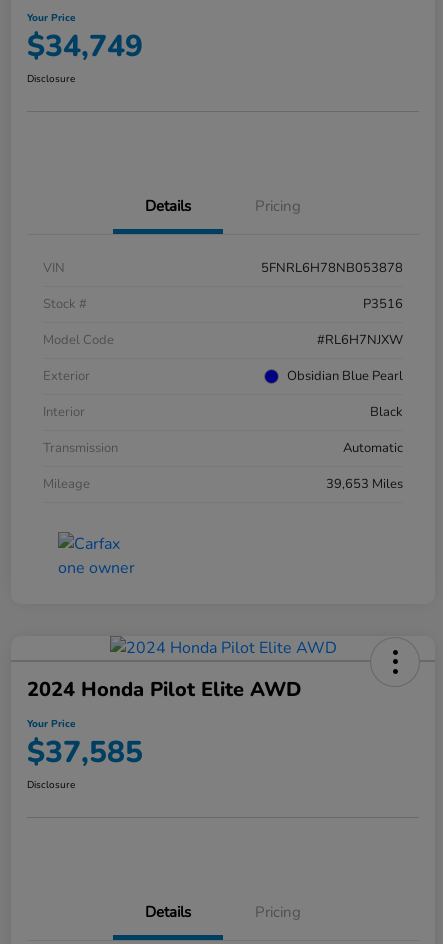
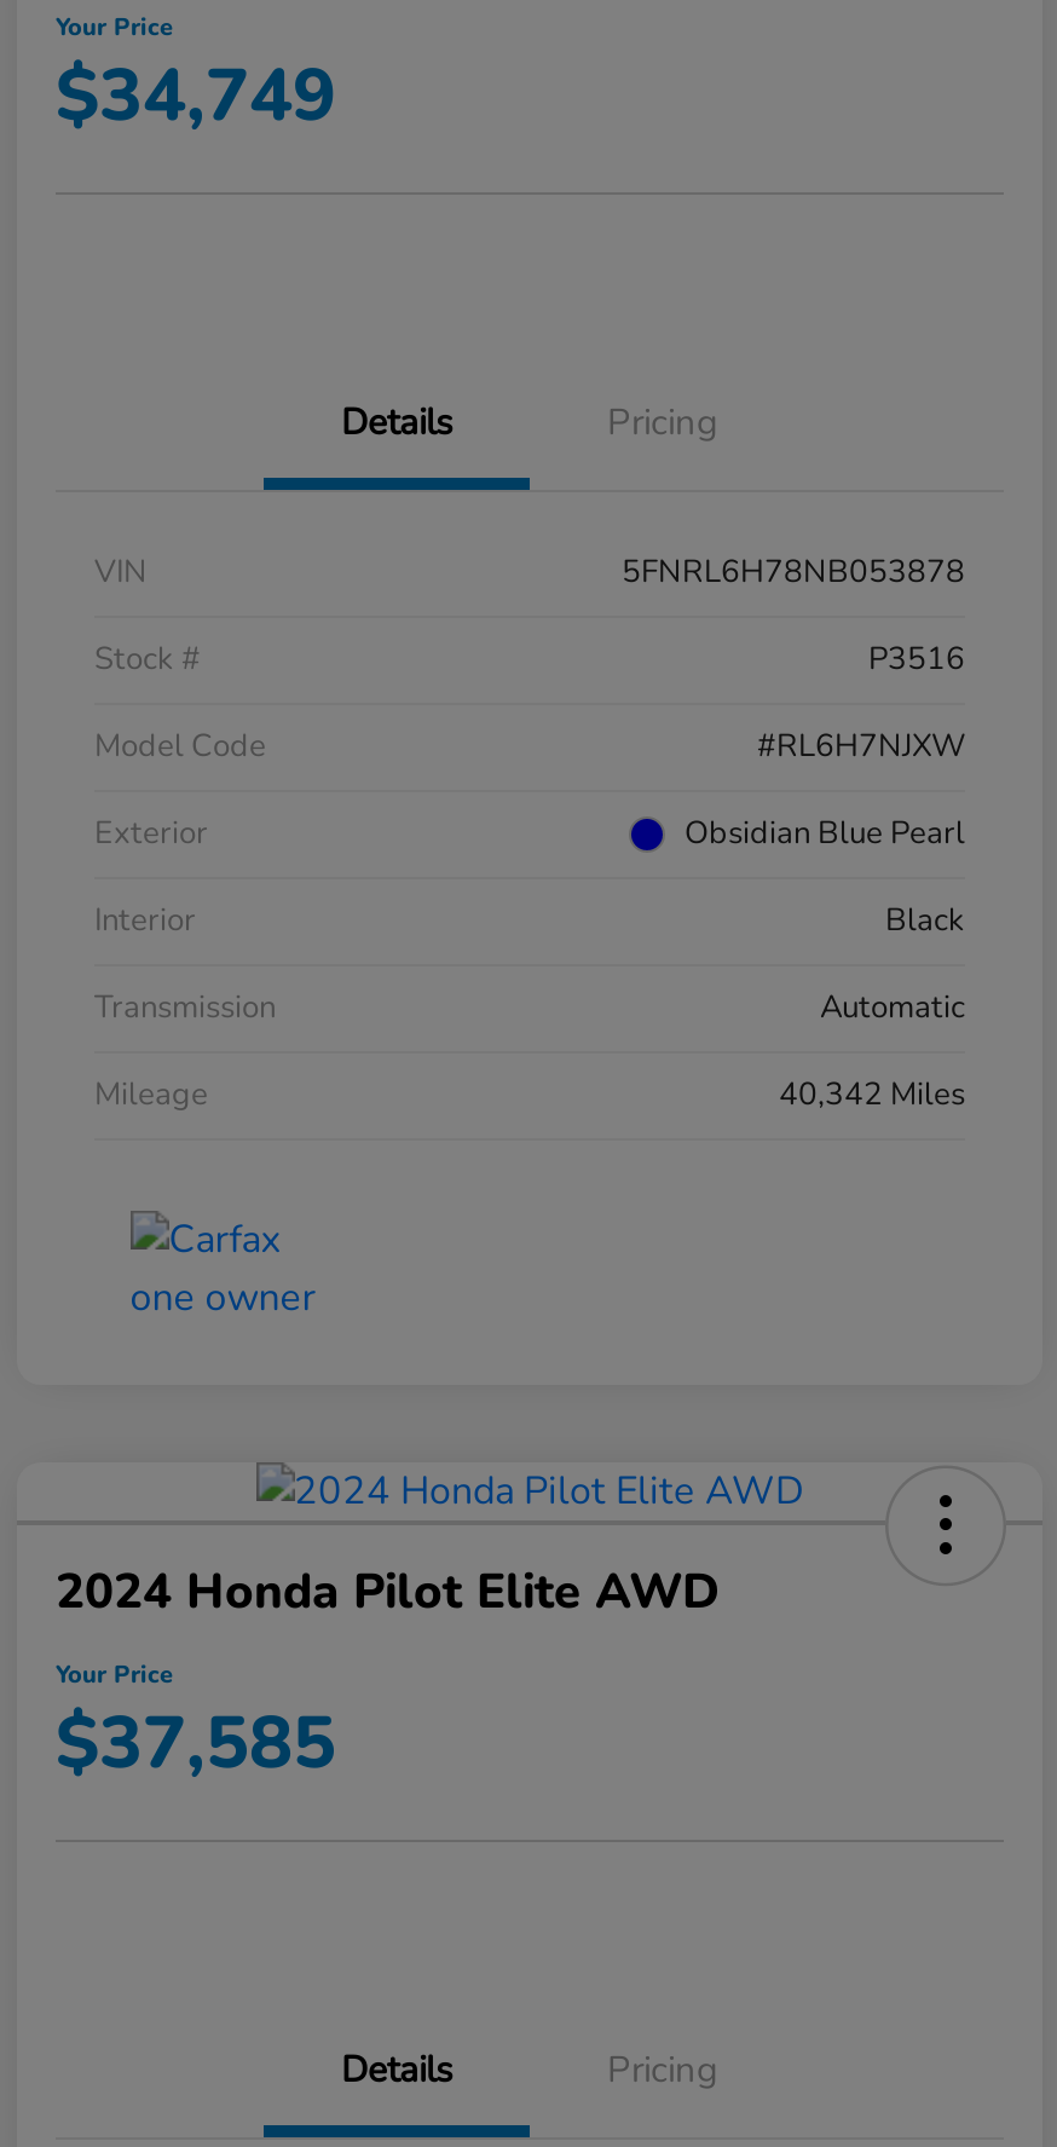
- Disclosure

- 39,653 Miles
+ 40,342 Miles

- Disclosure
